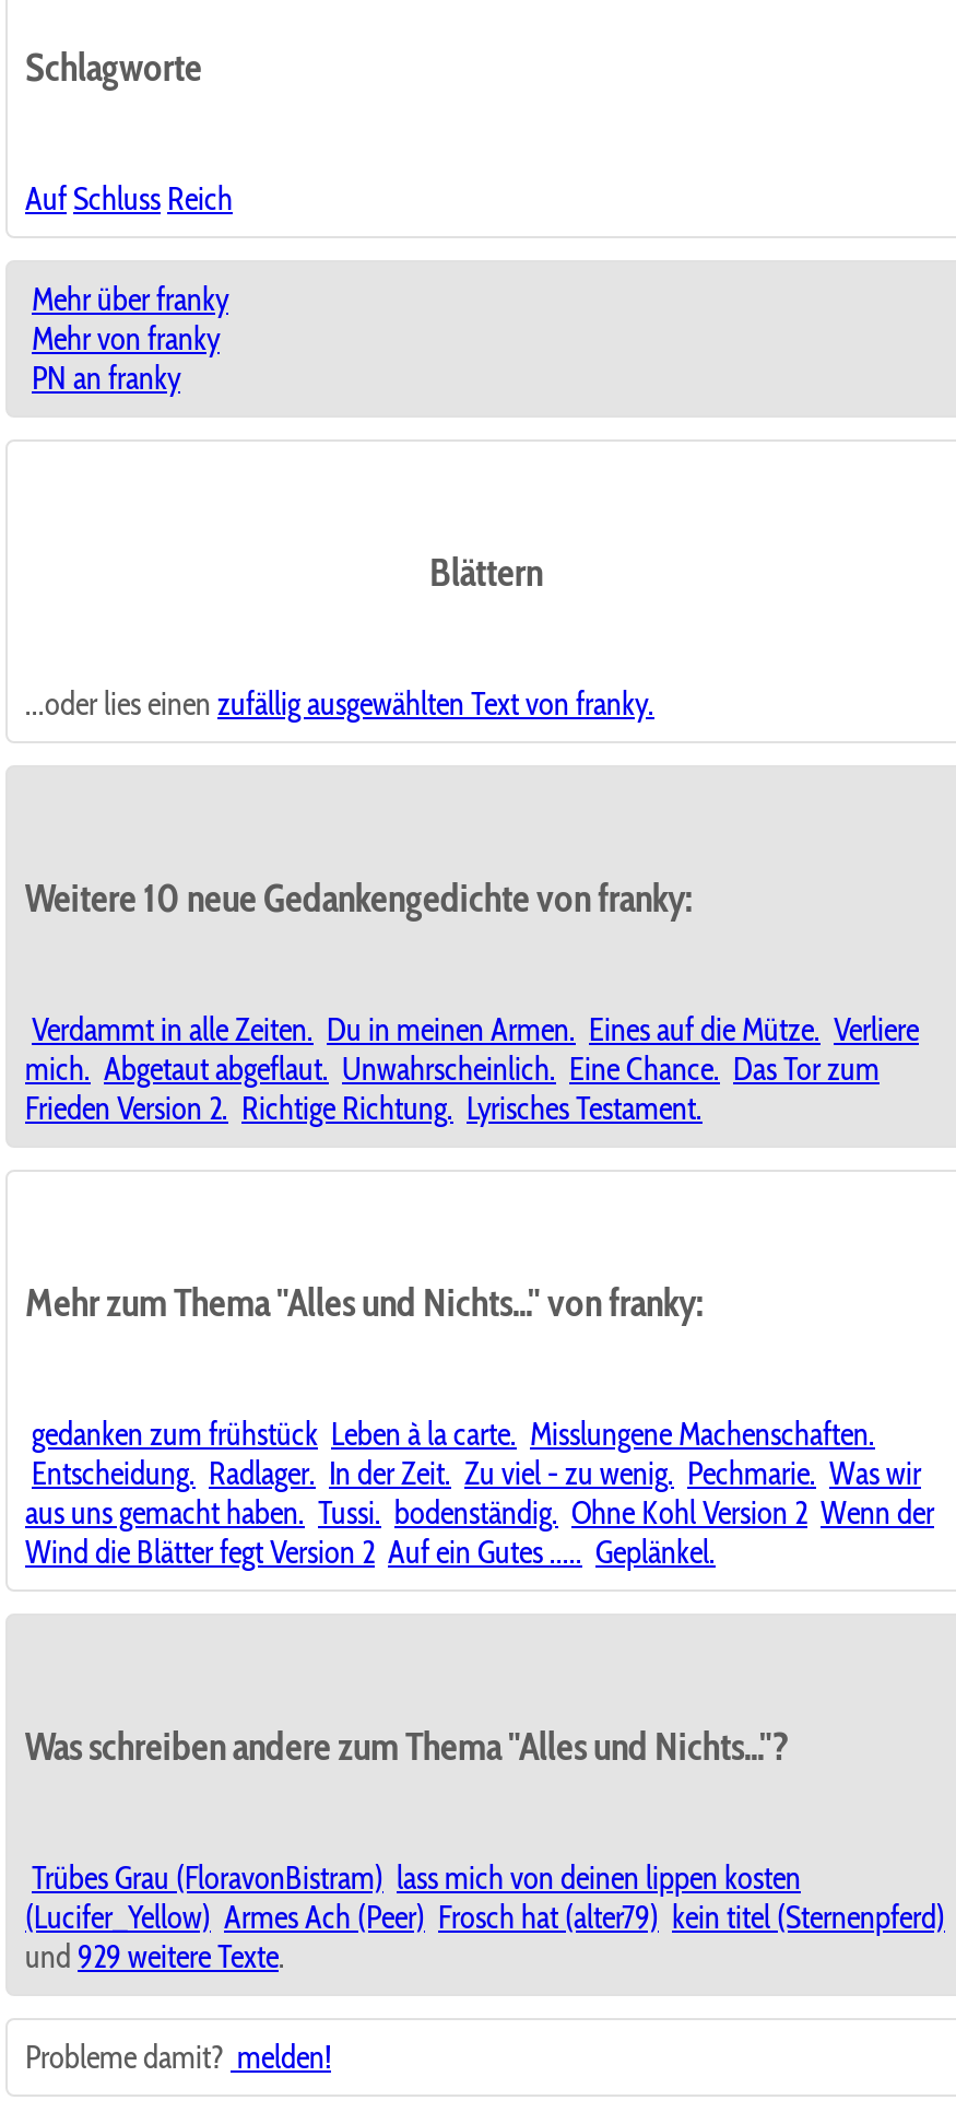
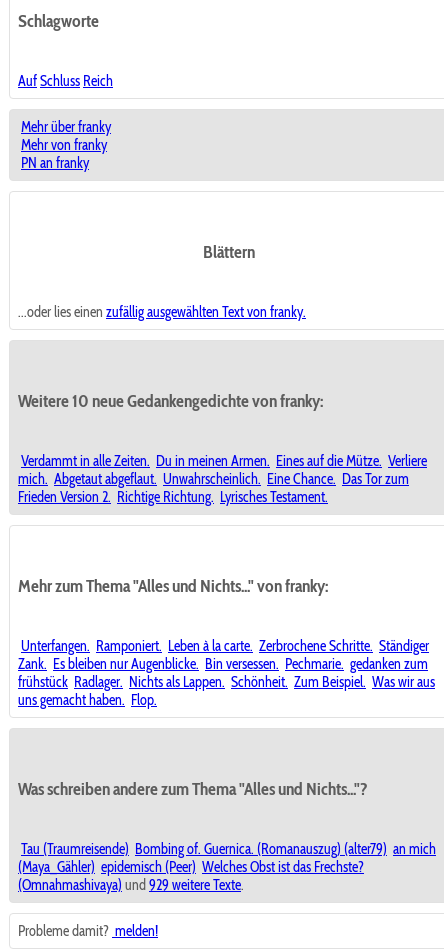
- gedanken zum frühstück Leben à la carte. Misslungene Machenschaften.
- Entscheidung. Radlager. In der Zeit. Zu viel - zu wenig. Pechmarie. Was wir
- aus uns gemacht haben. Tussi. bodenständig. Ohne Kohl Version 2 Wenn der
- Wind die Blätter fegt Version 2 Auf ein Gutes ..... Geplänkel.
+ Unterfangen. Ramponiert. Leben à la carte. Zerbrochene Schritte. Ständiger
+ Zank. Es bleiben nur Augenblicke. Bin versessen. Pechmarie. gedanken zum
+ frühstück Radlager. Nichts als Lappen. Schönheit. Zum Beispiel. Was wir aus
+ uns gemacht haben. Flop.

- Trübes Grau (FloravonBistram) lass mich von deinen lippen kosten
- (Lucifer_Yellow) Armes Ach (Peer) Frosch hat (alter79) kein titel (Sternenpferd)
- und 929 weitere Texte.
+ Tau (Traumreisende) Bombing of. Guernica. (Romanauszug) (alter79) an mich
+ (Maya_Gähler) epidemisch (Peer) Welches Obst ist das Frechste?
+ (Omnahmashivaya) und 929 weitere Texte.
